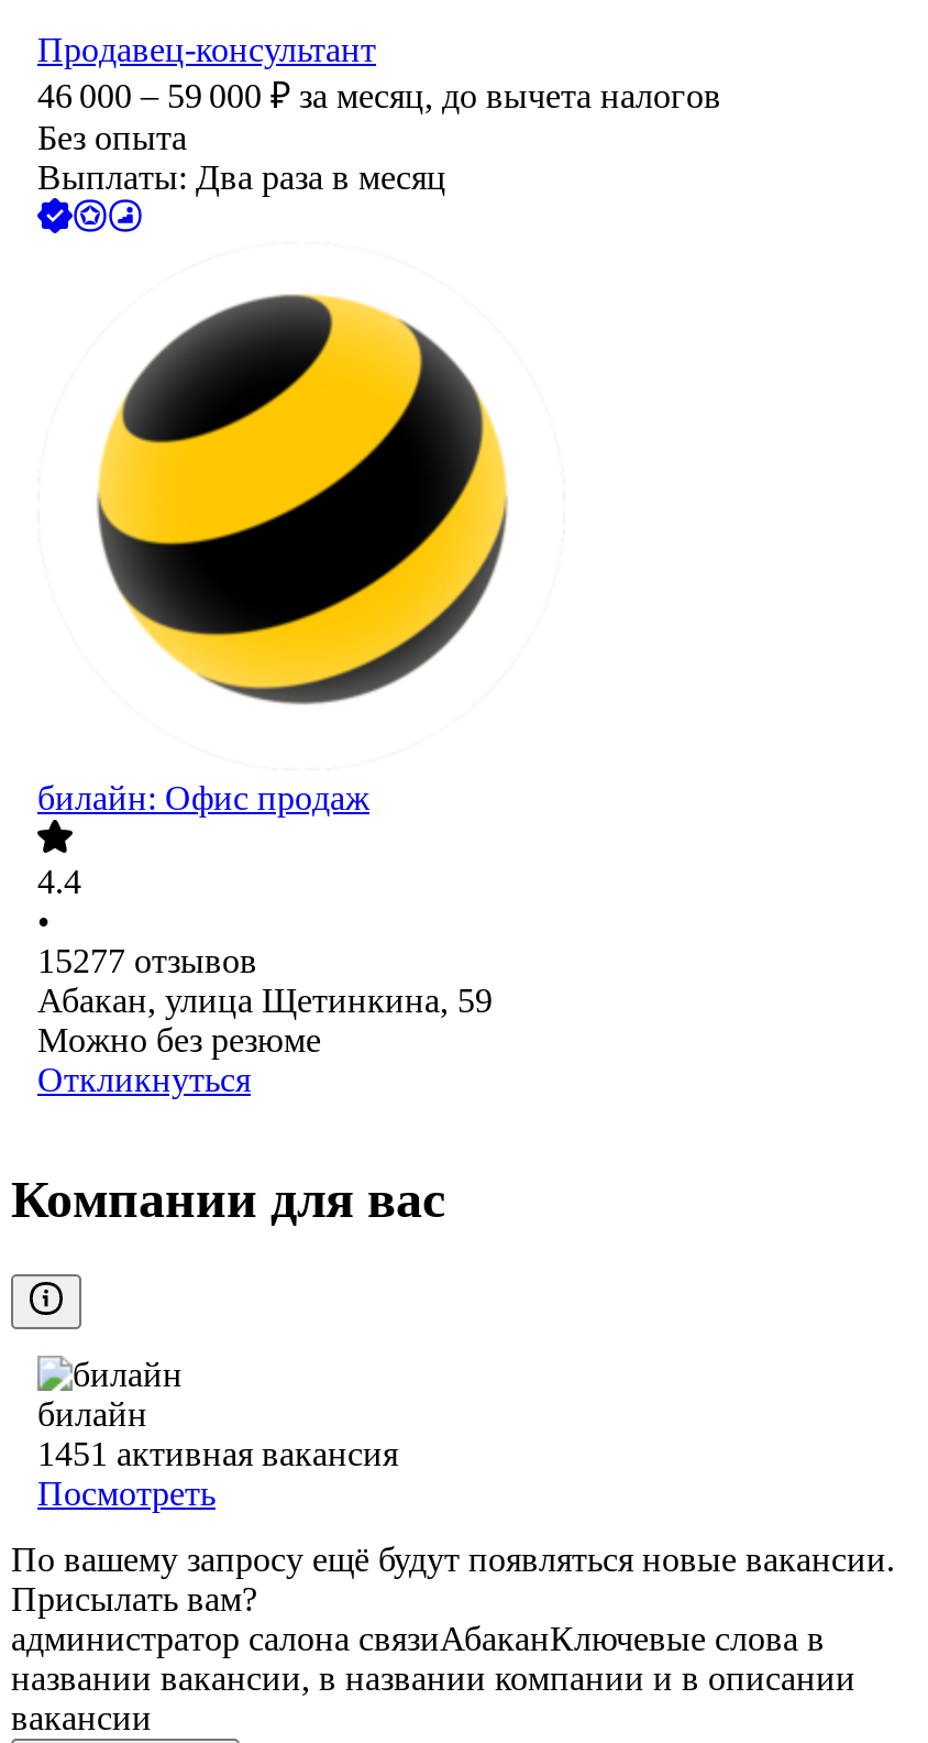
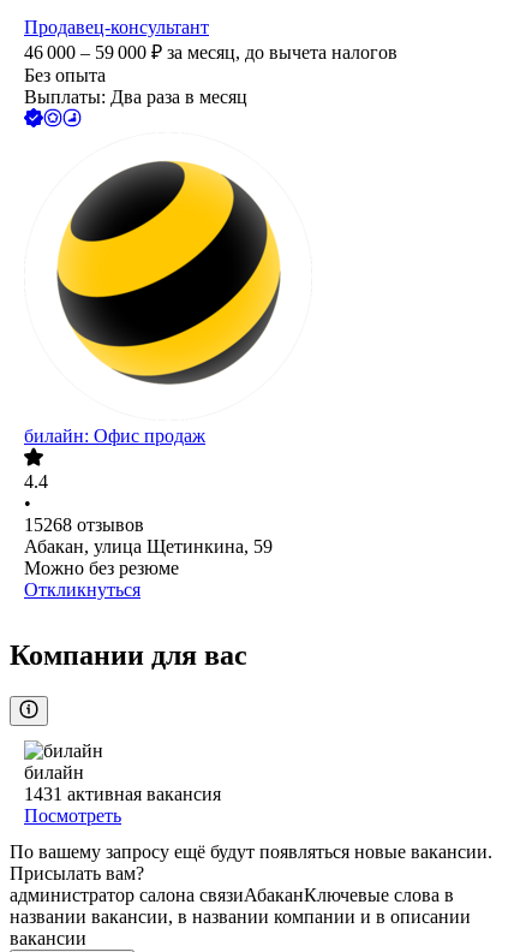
- 15277 отзывов
+ 15268 отзывов

- 1451 активная вакансия
+ 1431 активная вакансия
